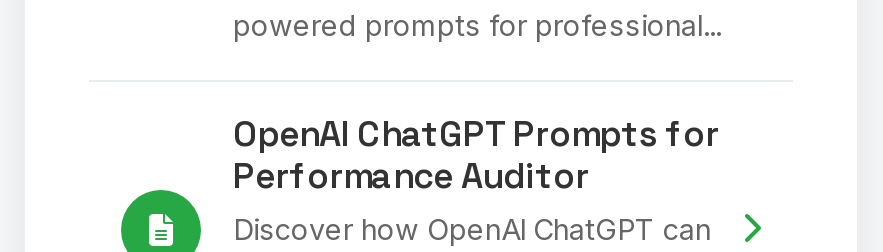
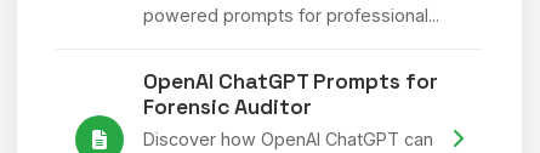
- Performance Auditor
+ Forensic Auditor
